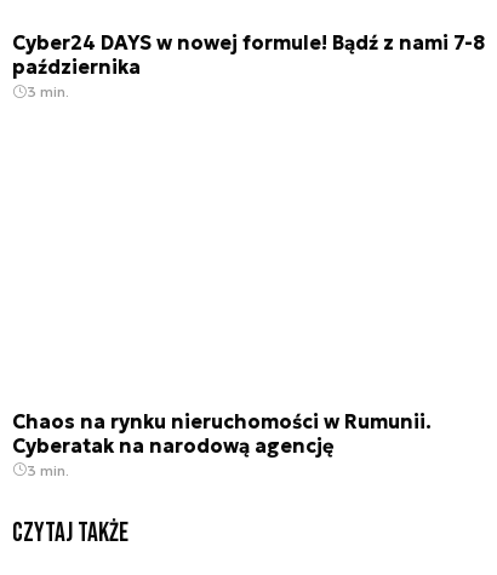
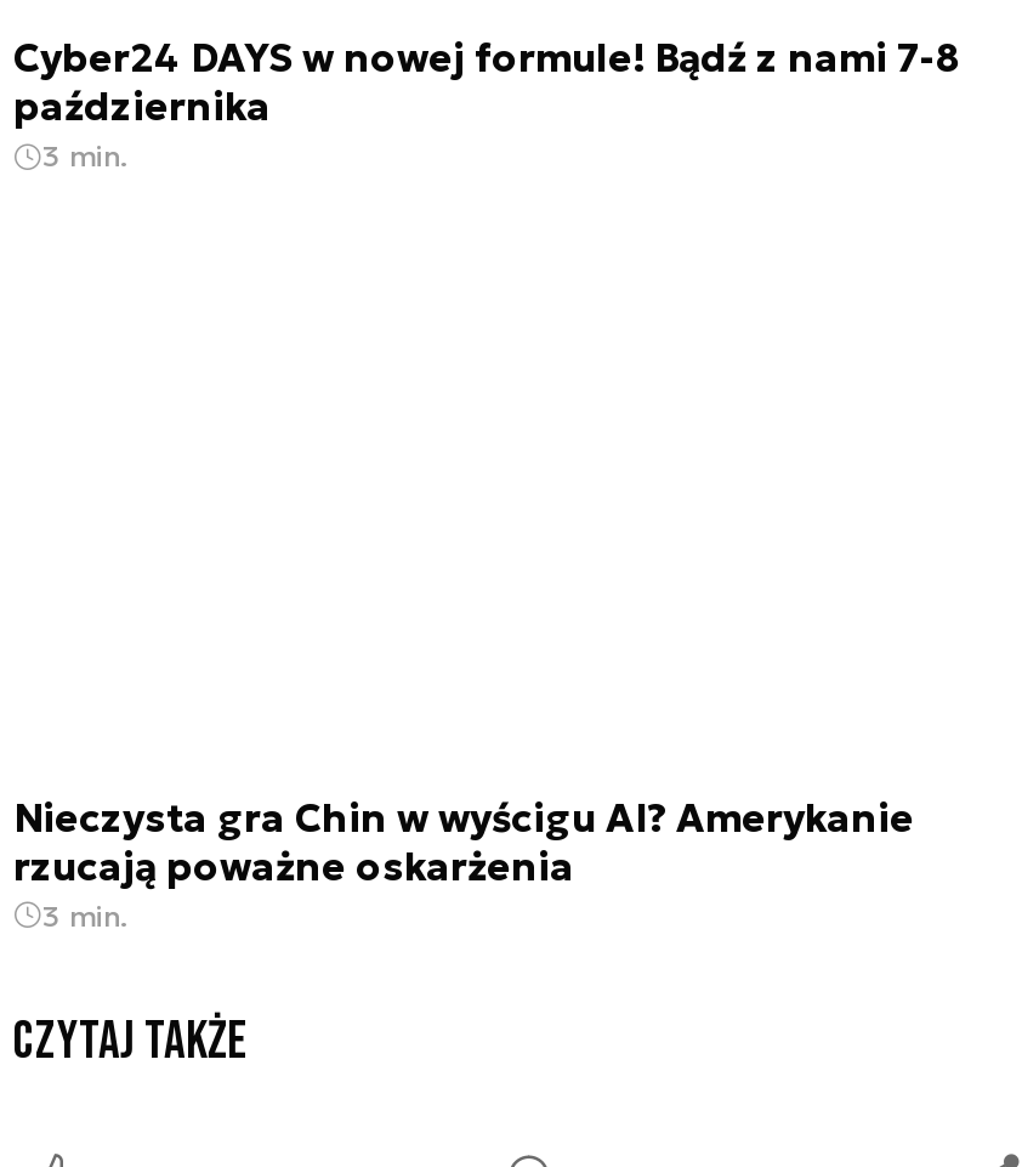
- Chaos na rynku nieruchomości w Rumunii.
- Cyberatak na narodową agencję
+ Nieczysta gra Chin w wyścigu AI? Amerykanie
+ rzucają poważne oskarżenia
